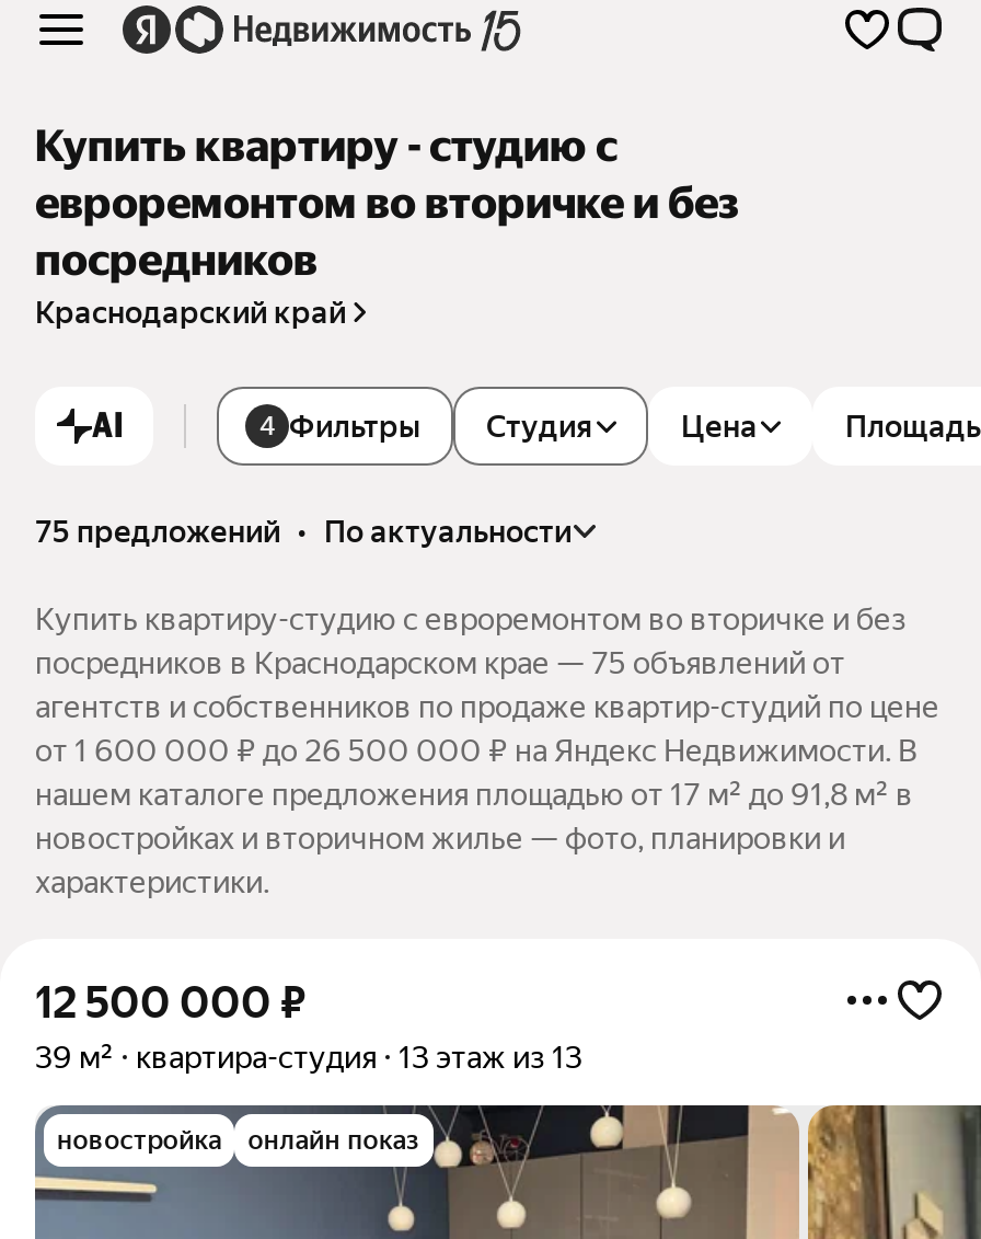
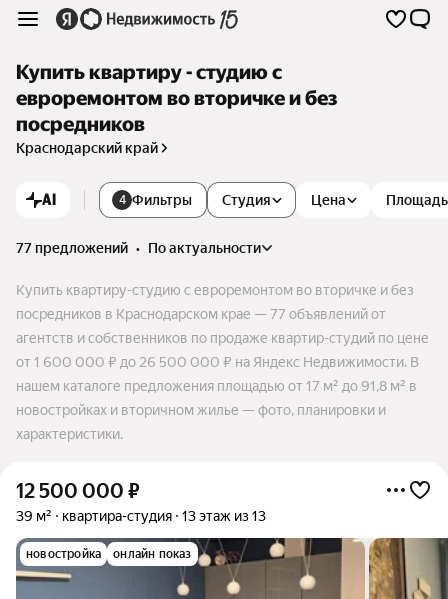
- 75 предложений • по актуальности
+ 77 предложений • по актуальности

- посредников в Краснодарском крае — 75 объявлений от
+ посредников в Краснодарском крае — 77 объявлений от
